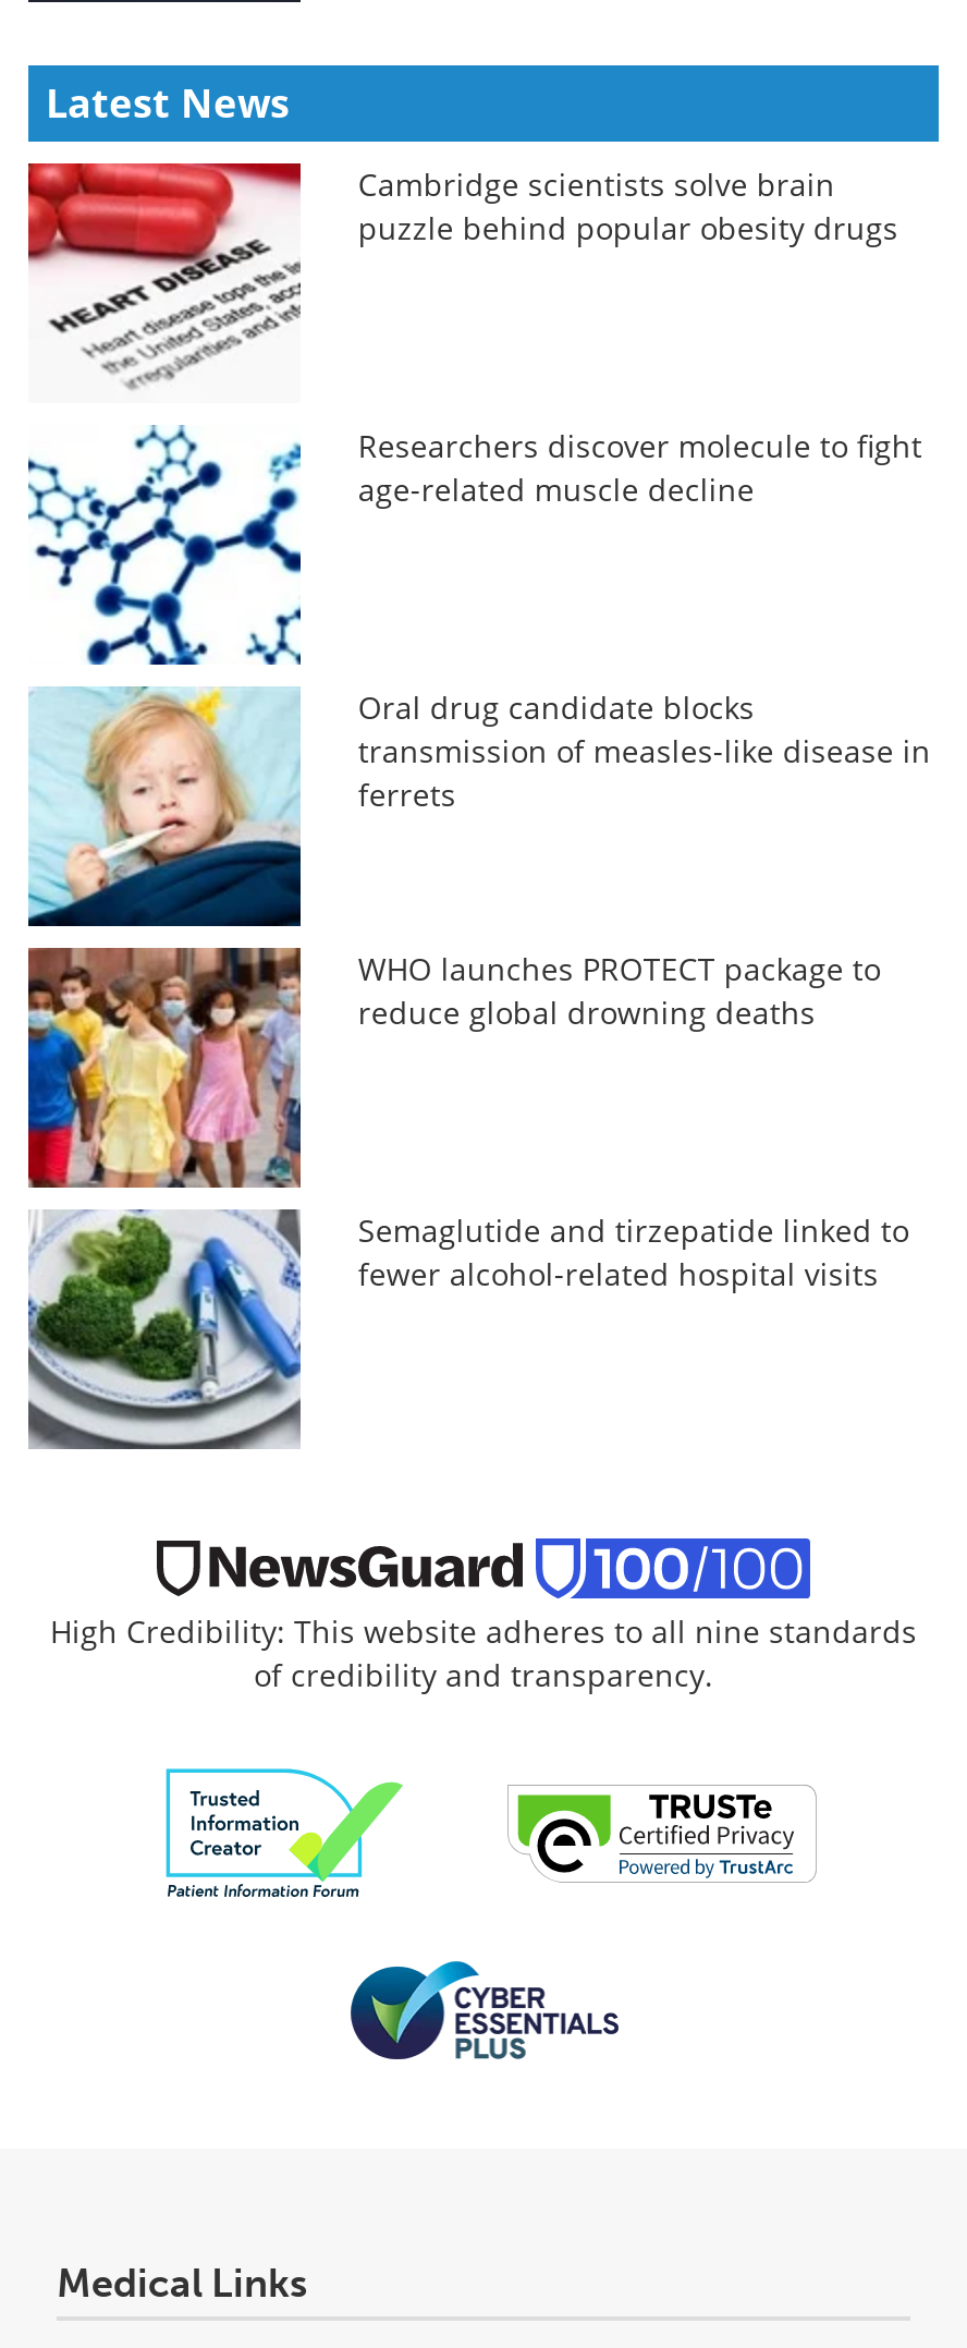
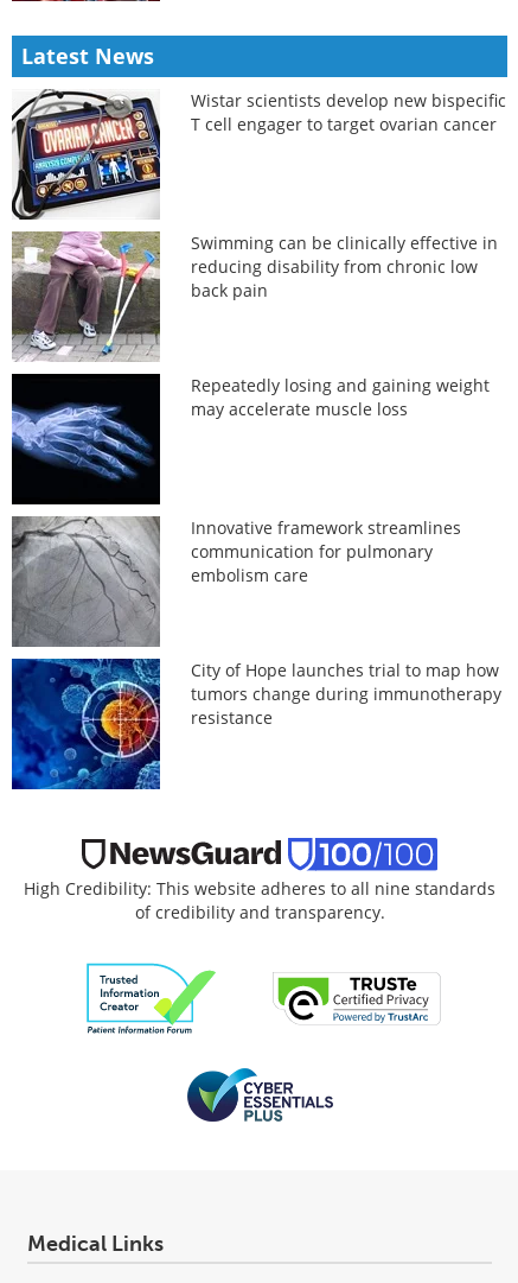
- [image]
- Cambridge scientists solve brain
- puzzle behind popular obesity drugs
+ [image]
+ Wistar scientists develop new bispecific
+ T cell engager to target ovarian cancer

- [image]
- Researchers discover molecule to fight
- age-related muscle decline
+ [image]
+ Swimming can be clinically effective in
+ reducing disability from chronic low
+ back pain

- [image]
- Oral drug candidate blocks
- transmission of measles-like disease in
- ferrets
+ [image]
+ Repeatedly losing and gaining weight
+ may accelerate muscle loss

- [image]
- WHO launches PROTECT package to
- reduce global drowning deaths
+ [image]
+ Innovative framework streamlines
+ communication for pulmonary
+ embolism care

- [image]
- Semaglutide and tirzepatide linked to
- fewer alcohol-related hospital visits
+ [image]
+ City of Hope launches trial to map how
+ tumors change during immunotherapy
+ resistance
